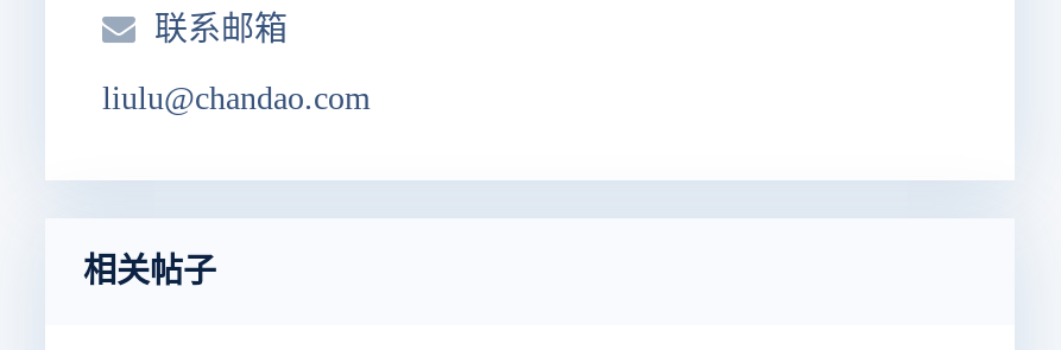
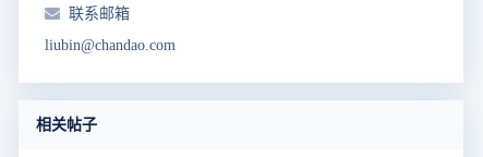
- liulu@chandao.com
+ liubin@chandao.com
